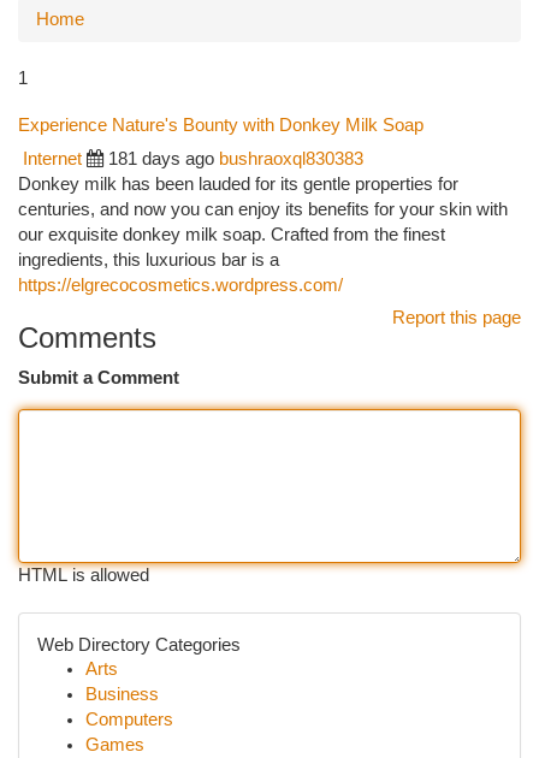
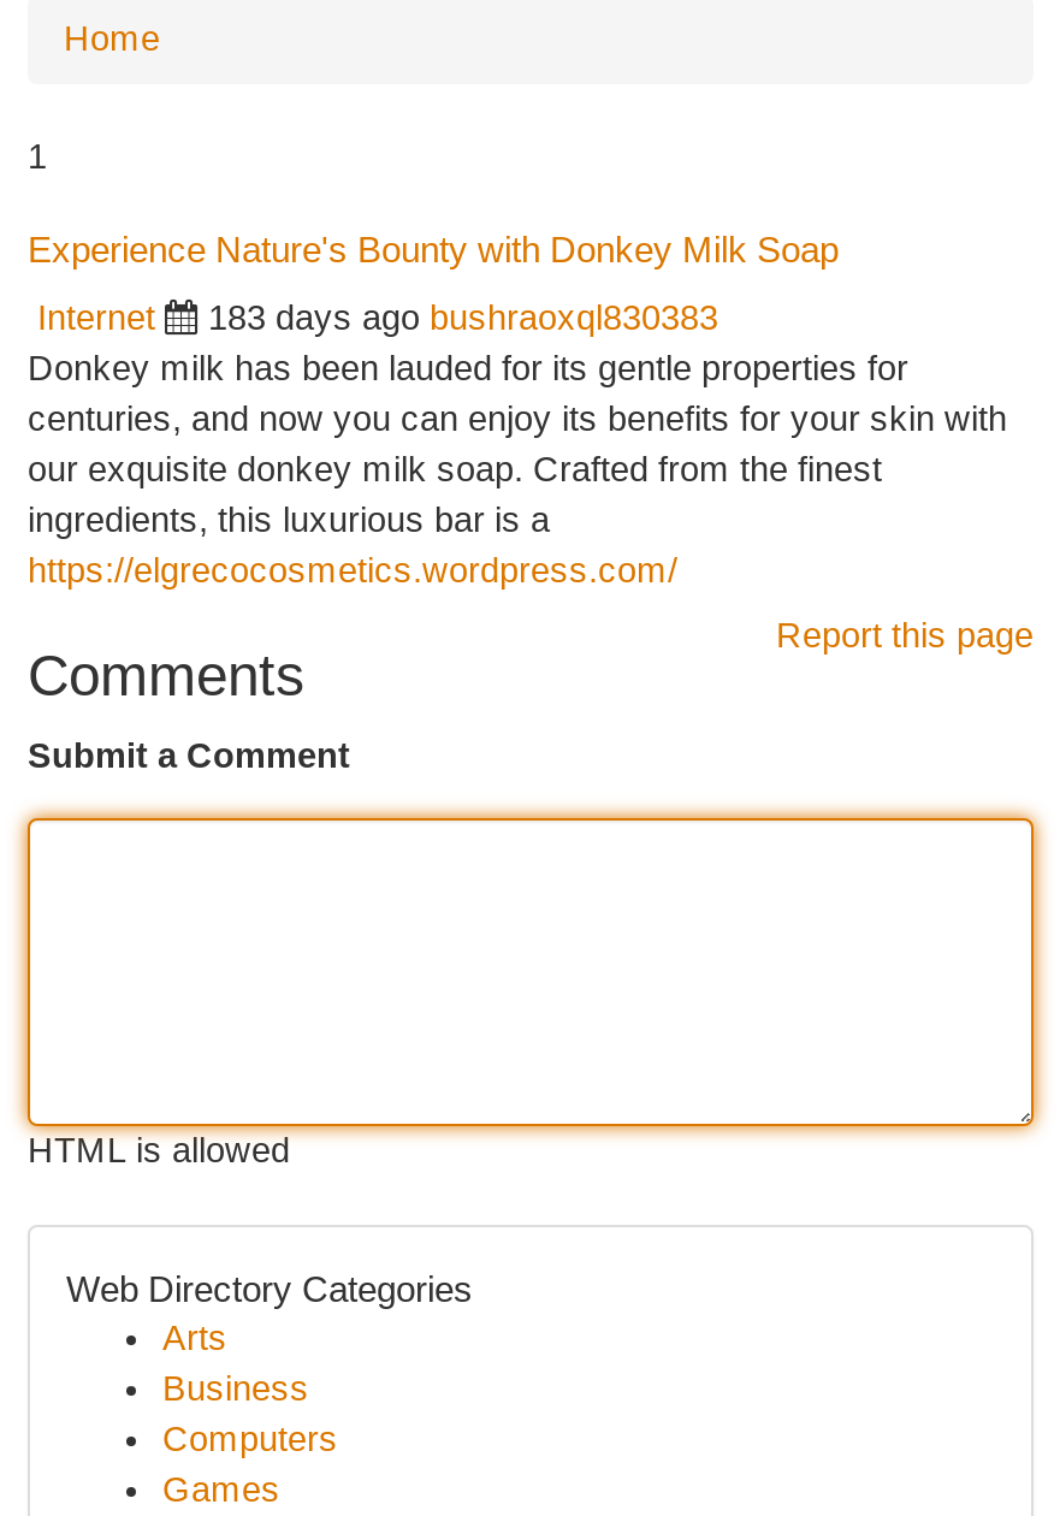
- 181 days ago bushraoxql830383
+ 183 days ago bushraoxql830383
